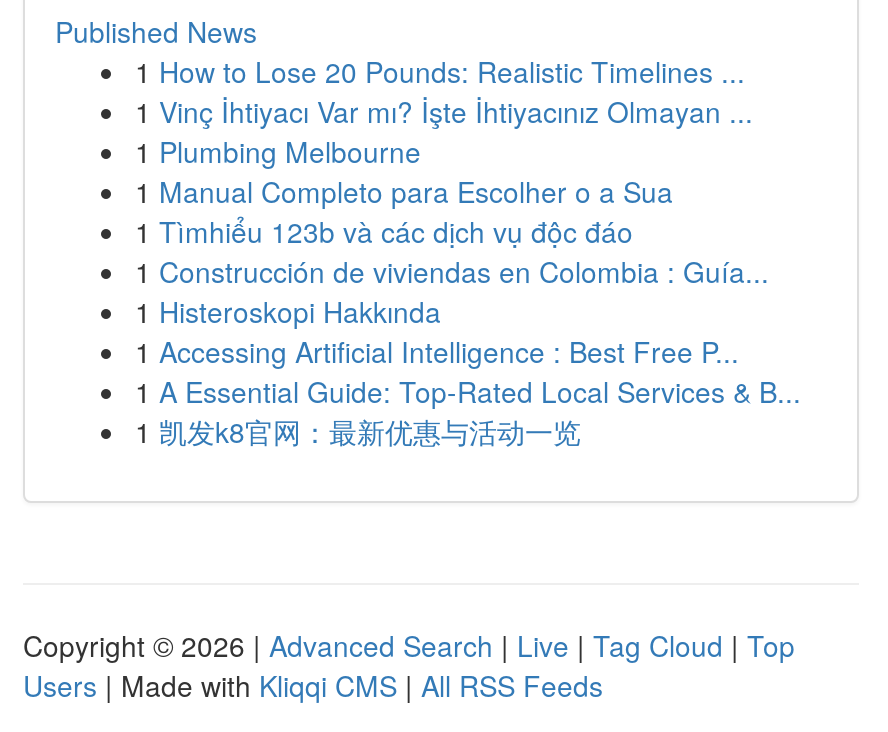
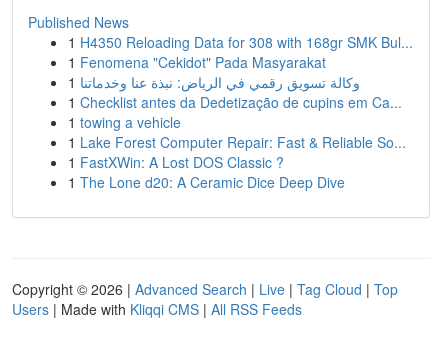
- 1 How to Lose 20 Pounds: Realistic Timelines ...
- 1 Vinç İhtiyacı Var mı? İşte İhtiyacınız Olmayan ...
- 1 Plumbing Melbourne
- 1 Manual Completo para Escolher o a Sua
- 1 Tìmhiểu 123b và các dịch vụ độc đáo
- 1 Construcción de viviendas en Colombia : Guía...
- 1 Histeroskopi Hakkında
- 1 Accessing Artificial Intelligence : Best Free P...
- 1 A Essential Guide: Top-Rated Local Services & B...
- 1 凯发k8官网：最新优惠与活动一览
+ 1 H4350 Reloading Data for 308 with 168gr SMK Bul...
+ 1 Fenomena "Cekidot" Pada Masyarakat
+ 1 وكالة تسويق رقمي في الرياض: نبذة عنا وخدماتنا
+ 1 Checklist antes da Dedetização de cupins em Ca...
+ 1 towing a vehicle
+ 1 Lake Forest Computer Repair: Fast & Reliable So...
+ 1 FastXWin: A Lost DOS Classic ?
+ 1 The Lone d20: A Ceramic Dice Deep Dive
